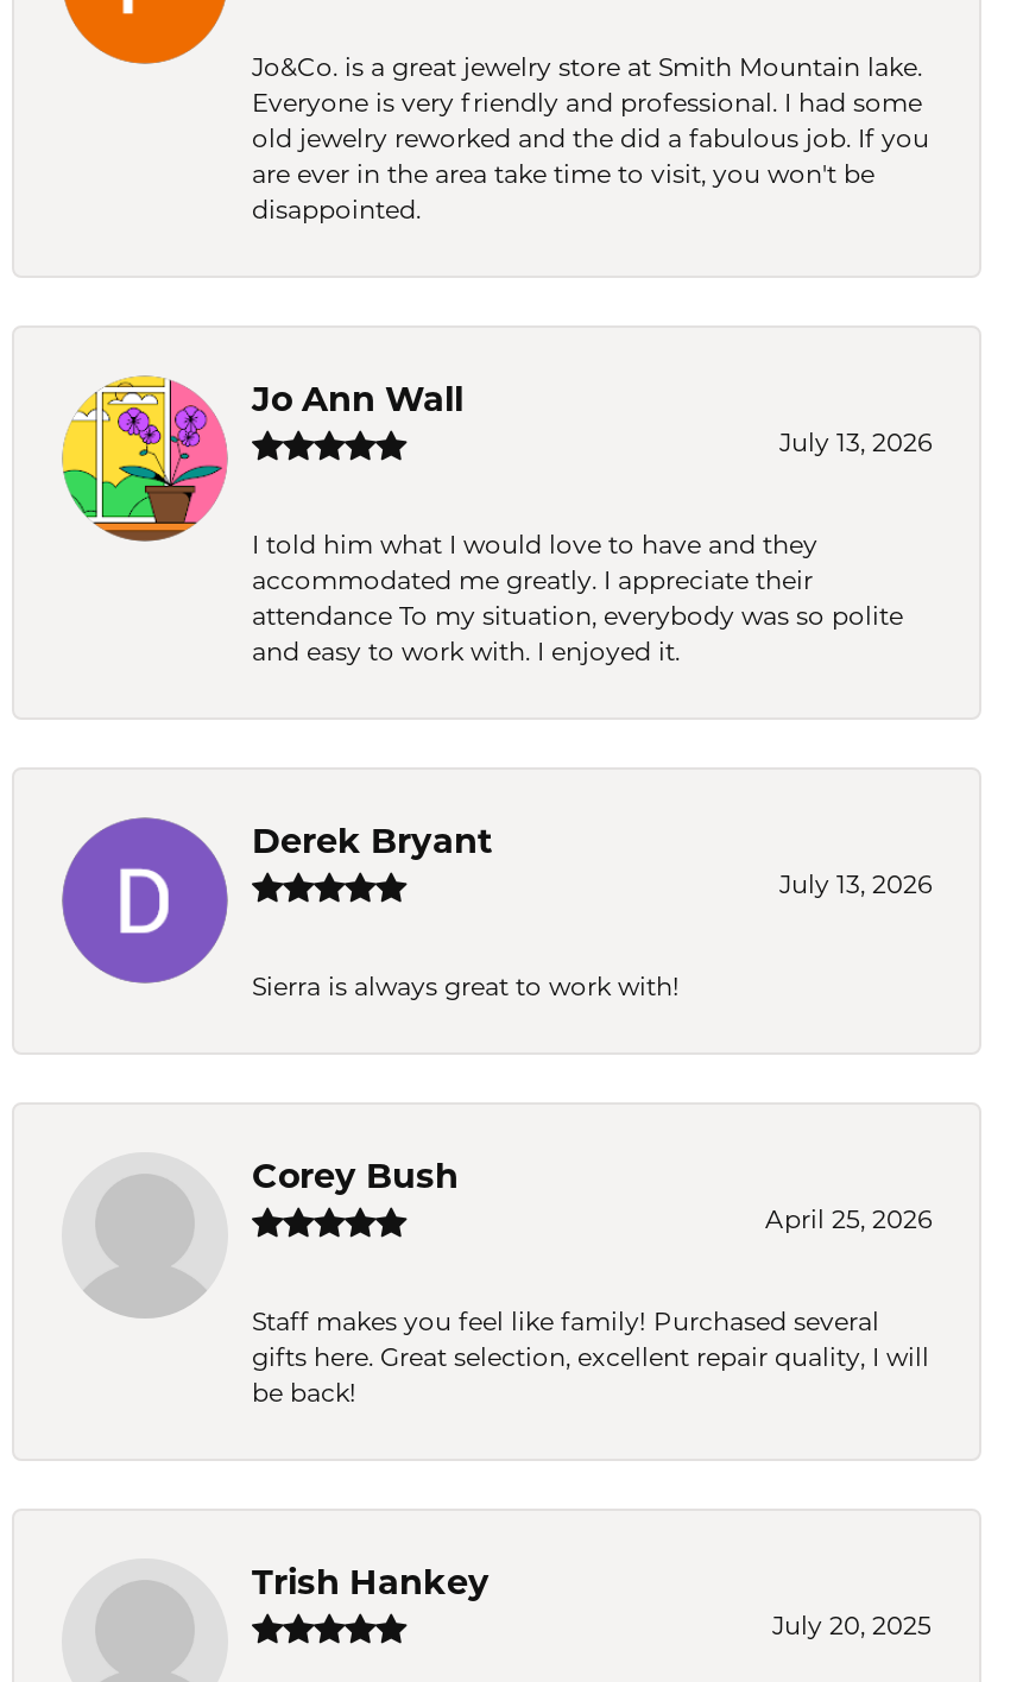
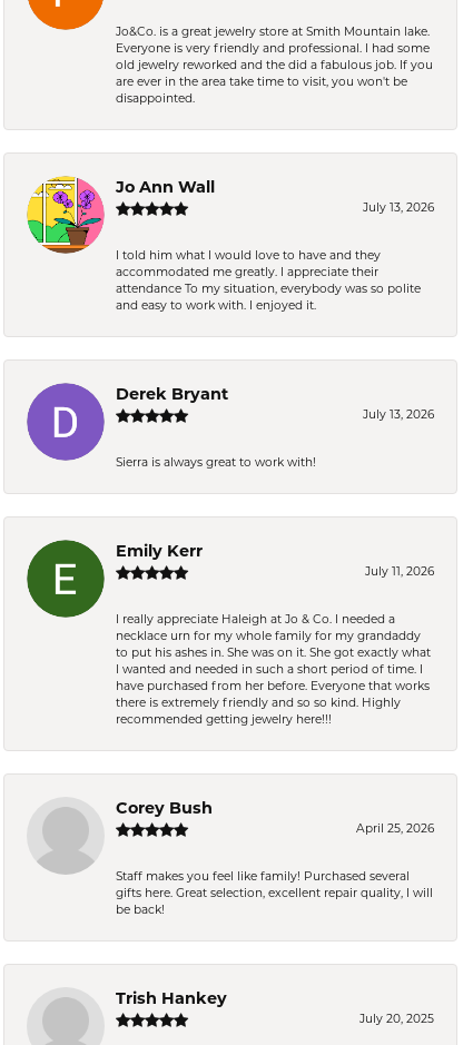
+ [image]
+ Emily Kerr
+ July 11, 2026
+ I really appreciate Haleigh at Jo & Co. I needed a
+ necklace urn for my whole family for my grandaddy
+ to put his ashes in. She was on it. She got exactly what
+ I wanted and needed in such a short period of time. I
+ have purchased from her before. Everyone that works
+ there is extremely friendly and so so kind. Highly
+ recommended getting jewelry here!!!
